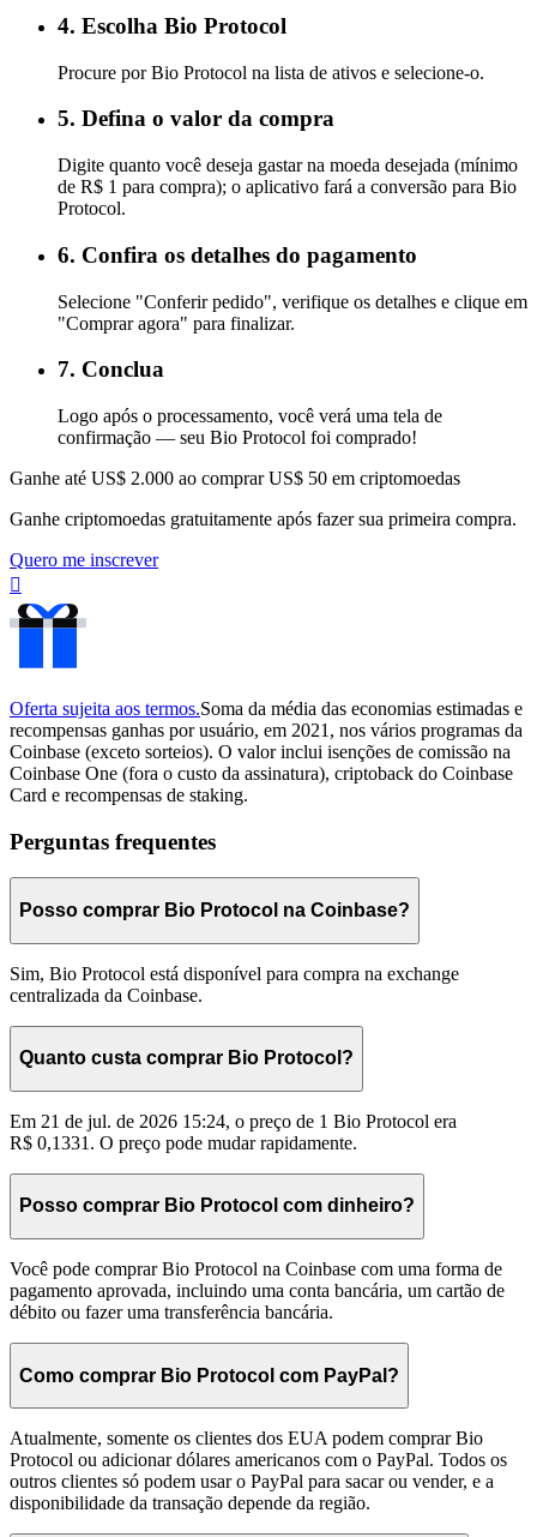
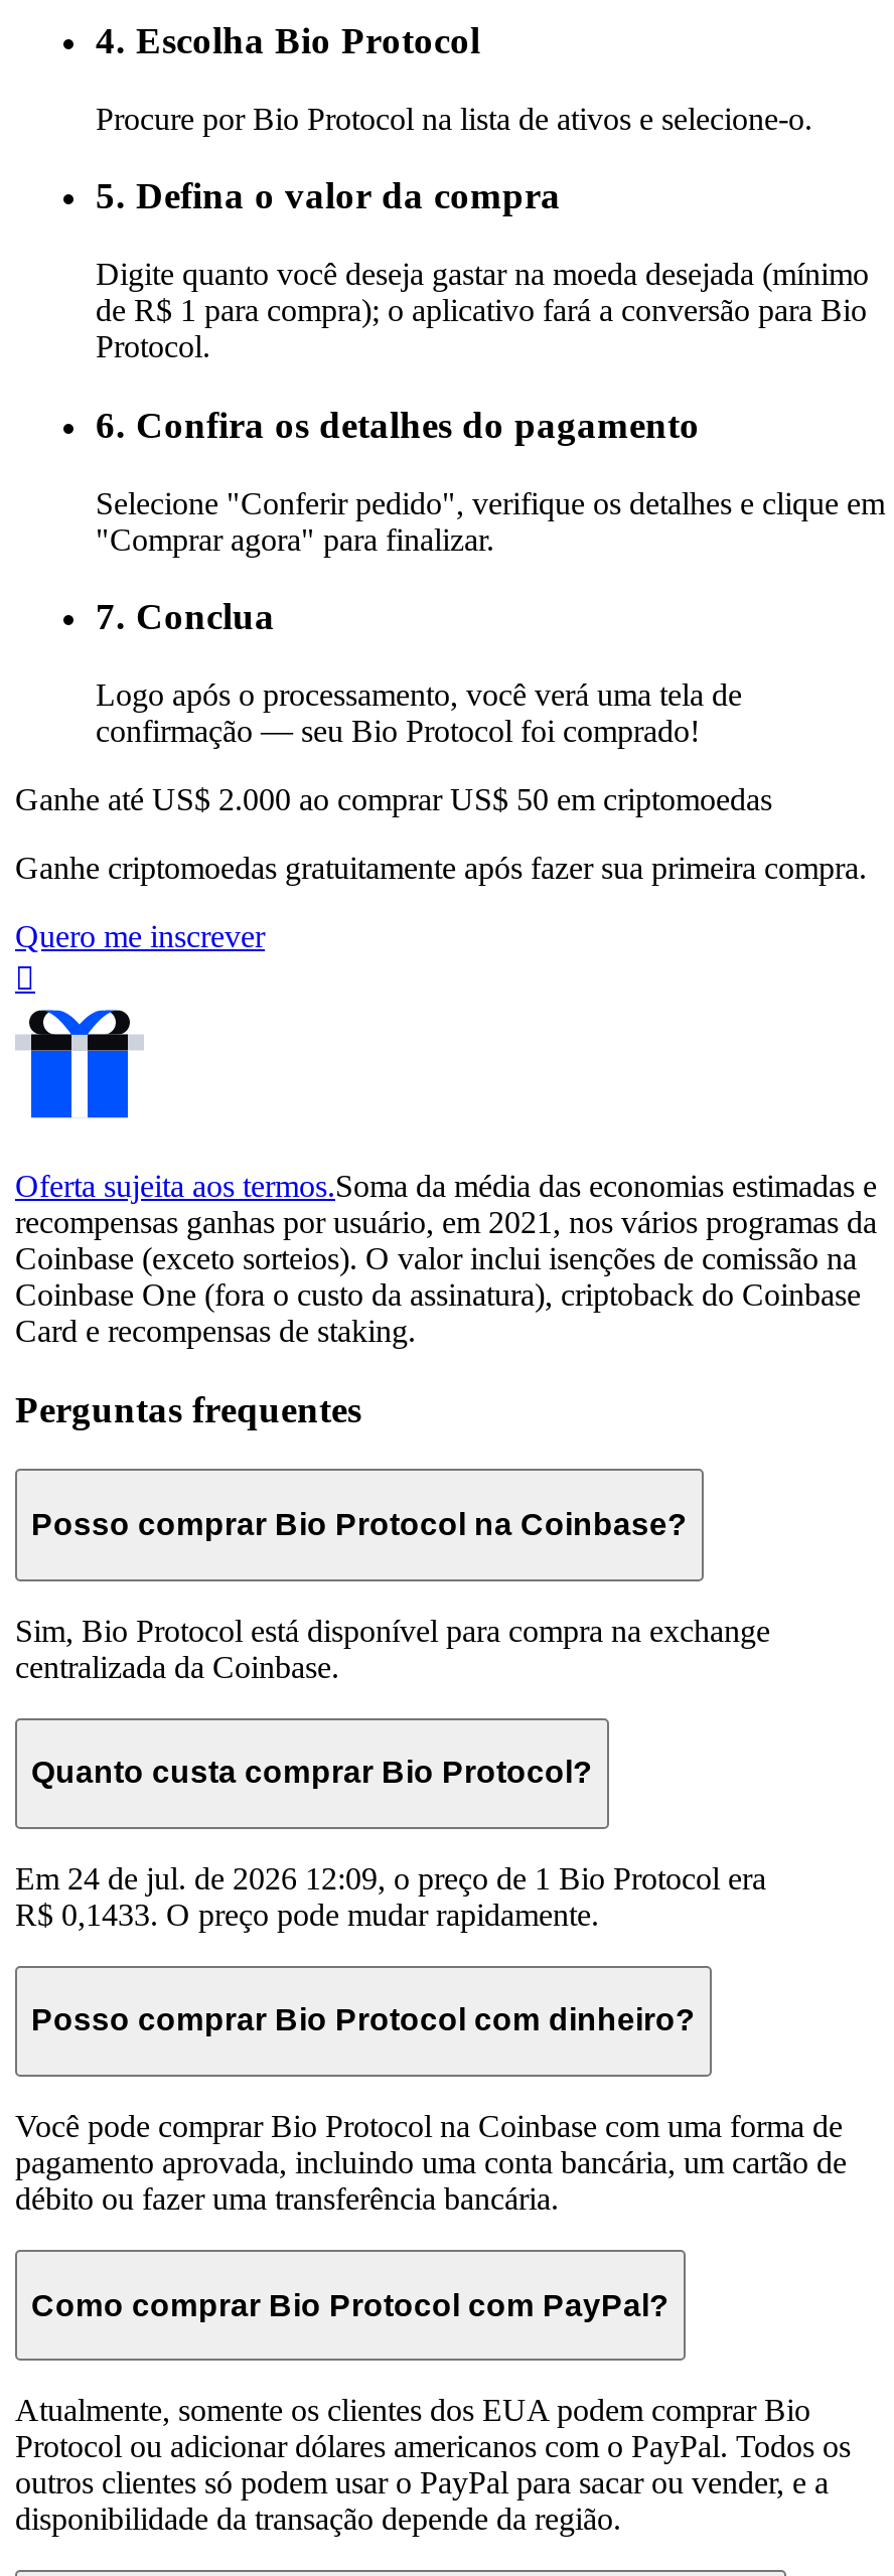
- Em 21 de jul. de 2026 15:24, o preço de 1 Bio Protocol era
+ Em 24 de jul. de 2026 12:09, o preço de 1 Bio Protocol era

- R$ 0,1331. O preço pode mudar rapidamente.
+ R$ 0,1433. O preço pode mudar rapidamente.
